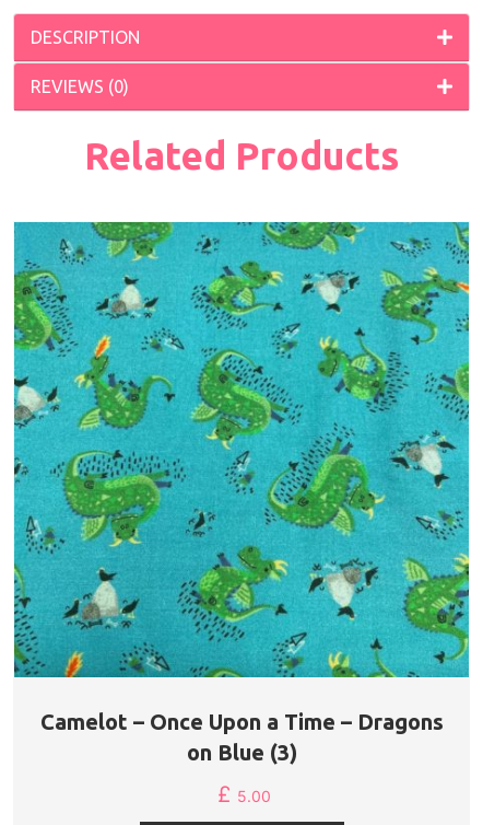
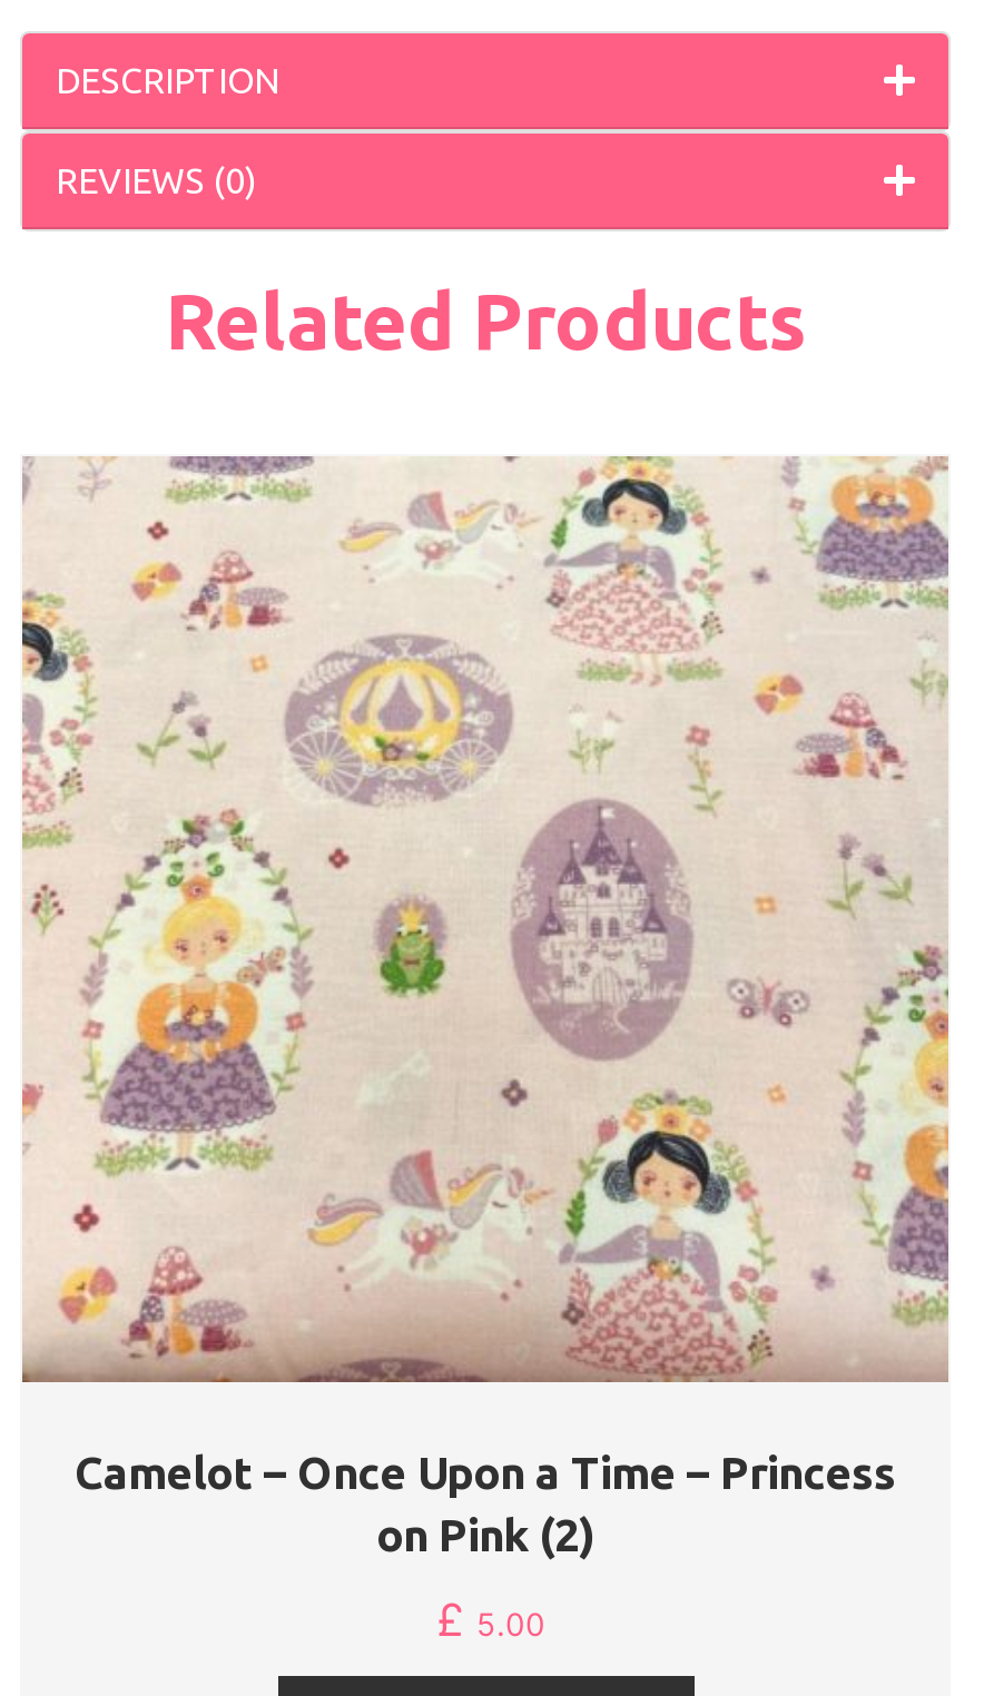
- [image]
- Camelot – Once Upon a Time – Dragons
+ [image]
+ Camelot – Once Upon a Time – Princess

- on Blue (3)
+ on Pink (2)
